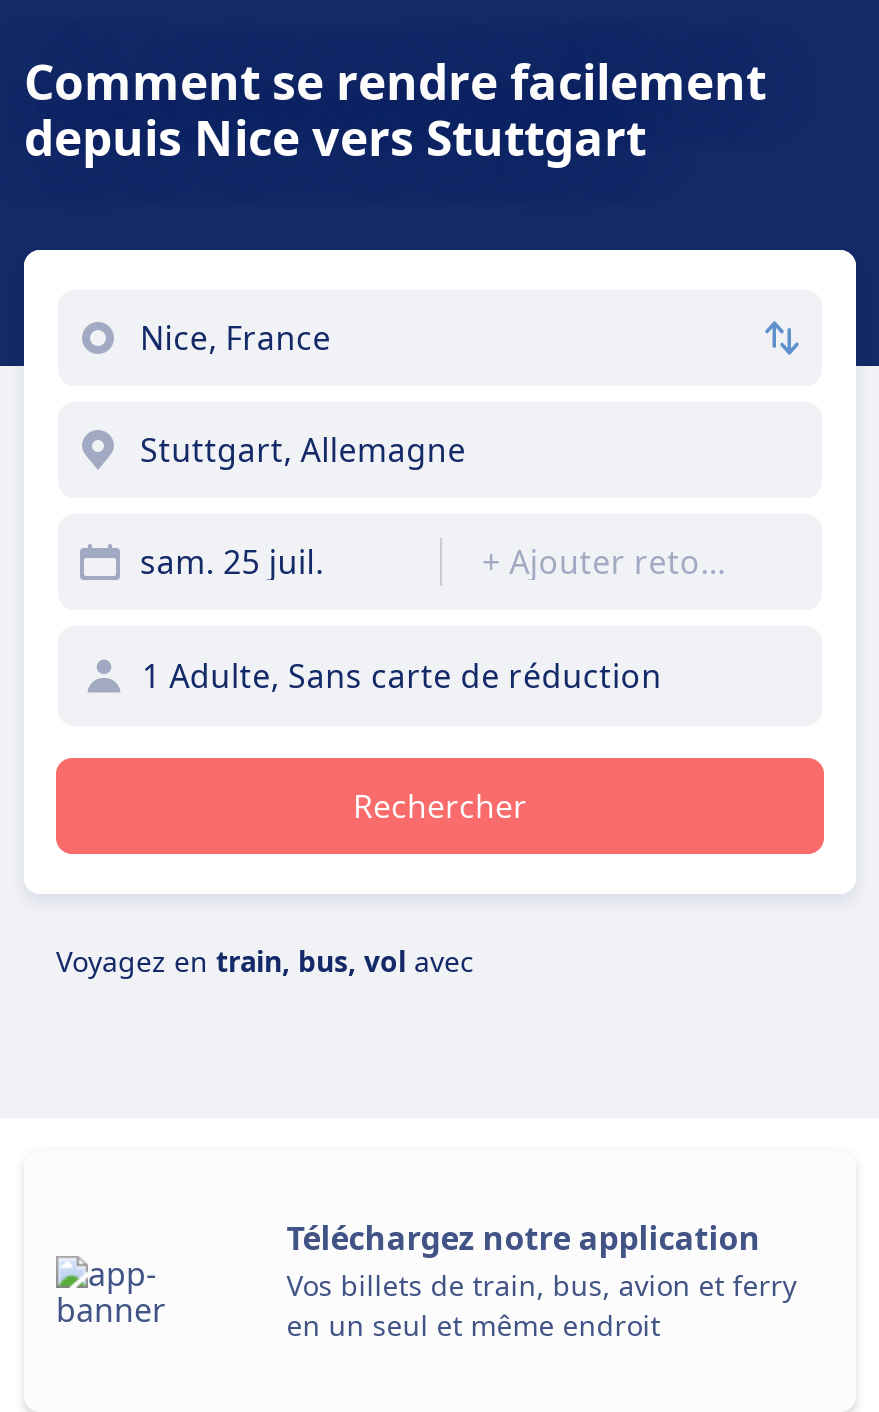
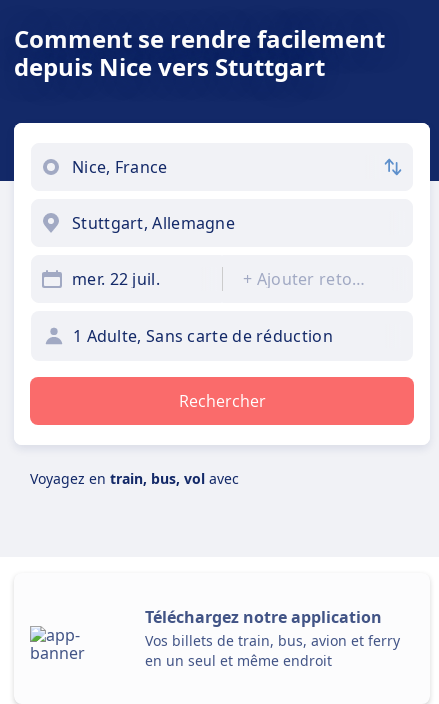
- sam. 25 juil.
+ mer. 22 juil.
